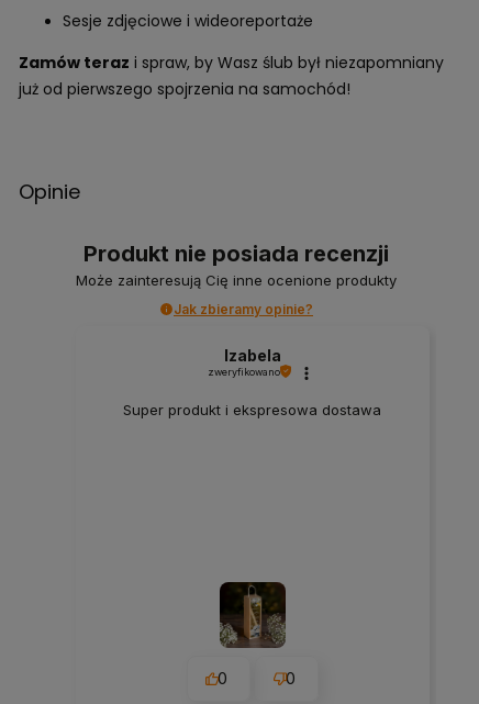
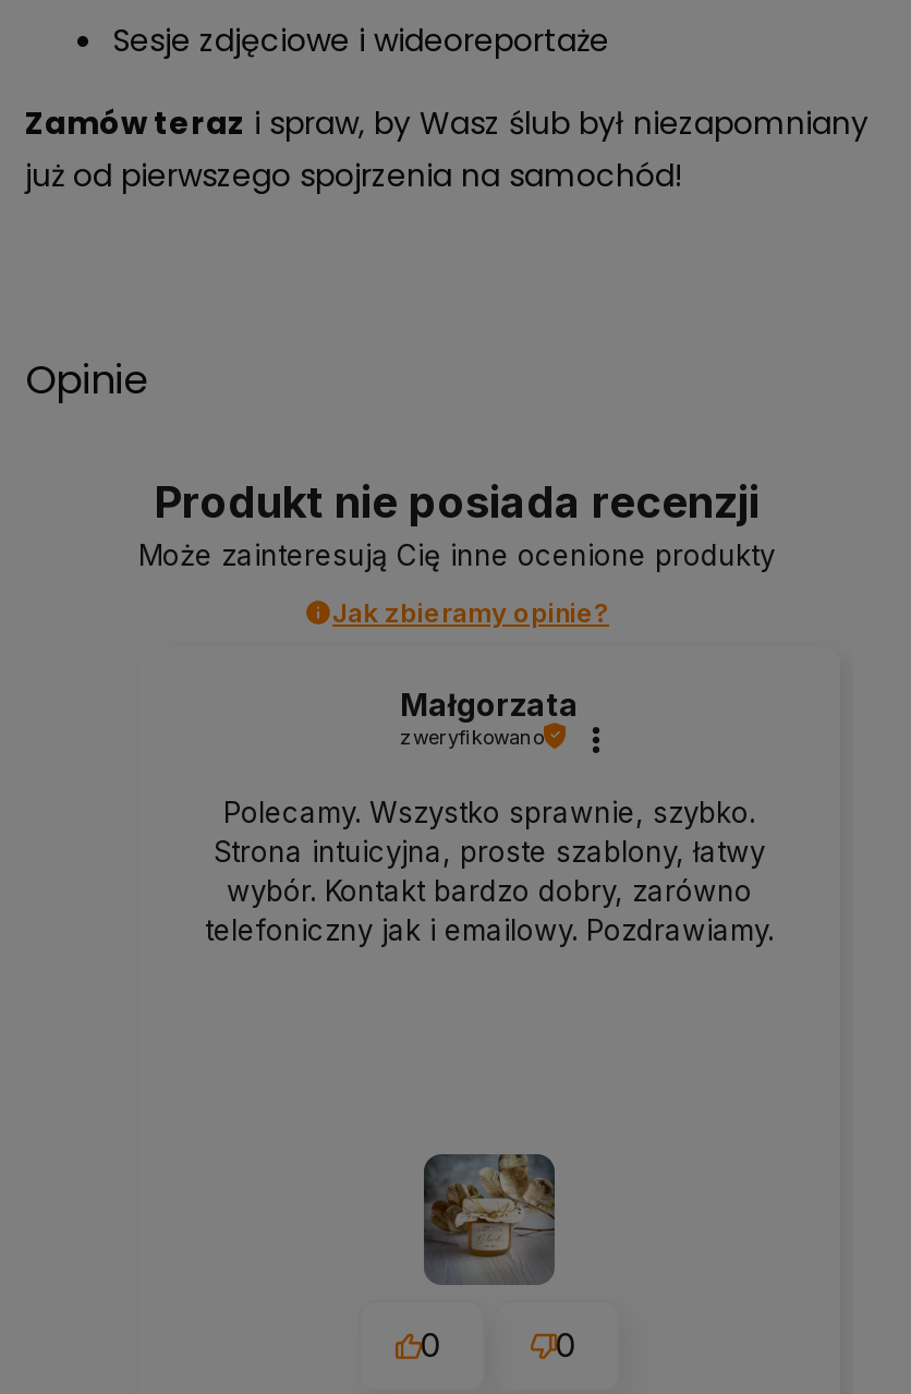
- Izabela
+ Małgorzata

- Super produkt i ekspresowa dostawa
+ Polecamy. Wszystko sprawnie, szybko.
+ Strona intuicyjna, proste szablony, łatwy
+ wybór. Kontakt bardzo dobry, zarówno
+ telefoniczny jak i emailowy. Pozdrawiamy.

- [image]
+ [image]
